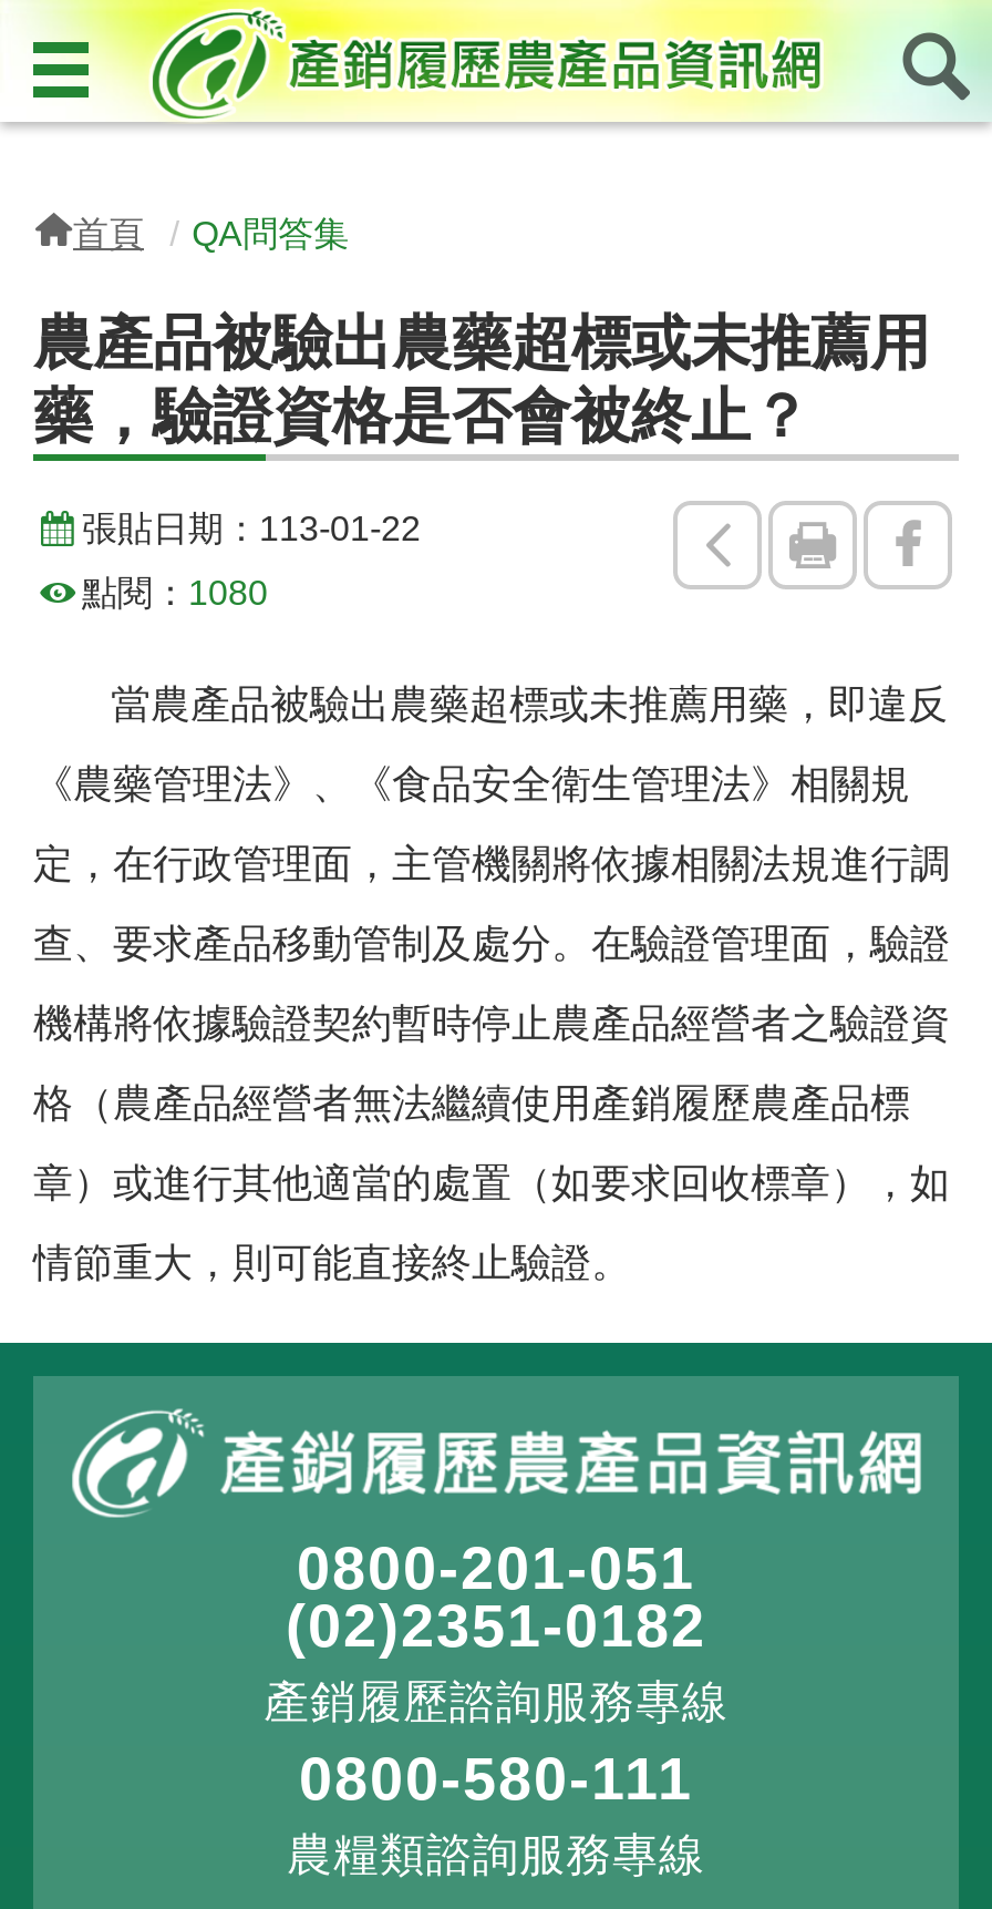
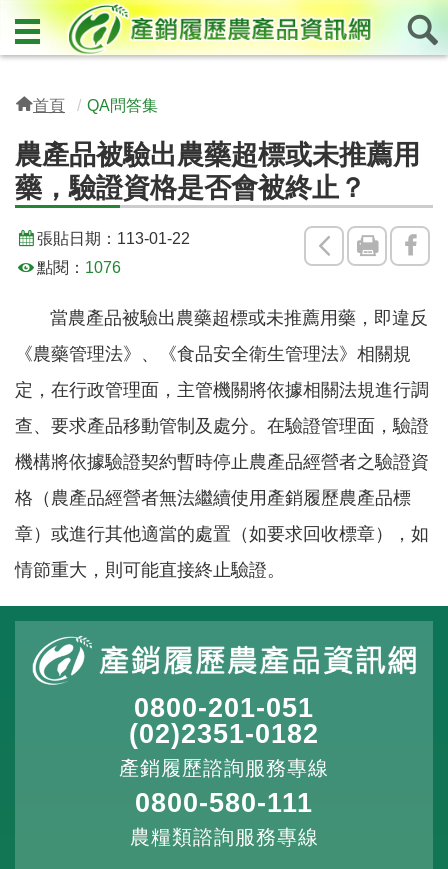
- 點閱：1080
+ 點閱：1076
